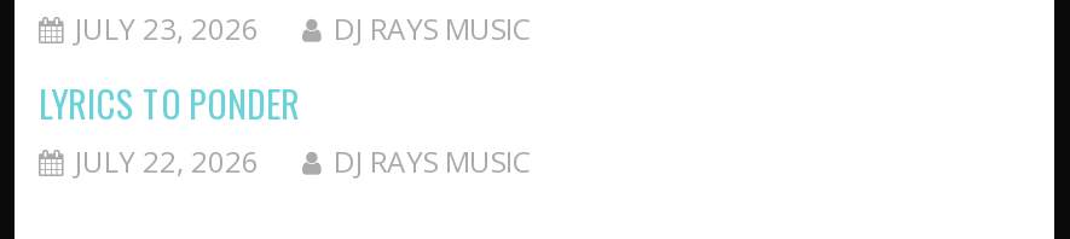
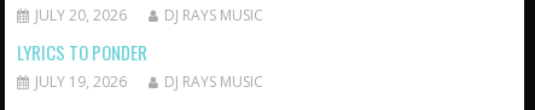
- JULY 23, 2026 DJ RAYS MUSIC
+ JULY 20, 2026 DJ RAYS MUSIC

- JULY 22, 2026 DJ RAYS MUSIC
+ JULY 19, 2026 DJ RAYS MUSIC
